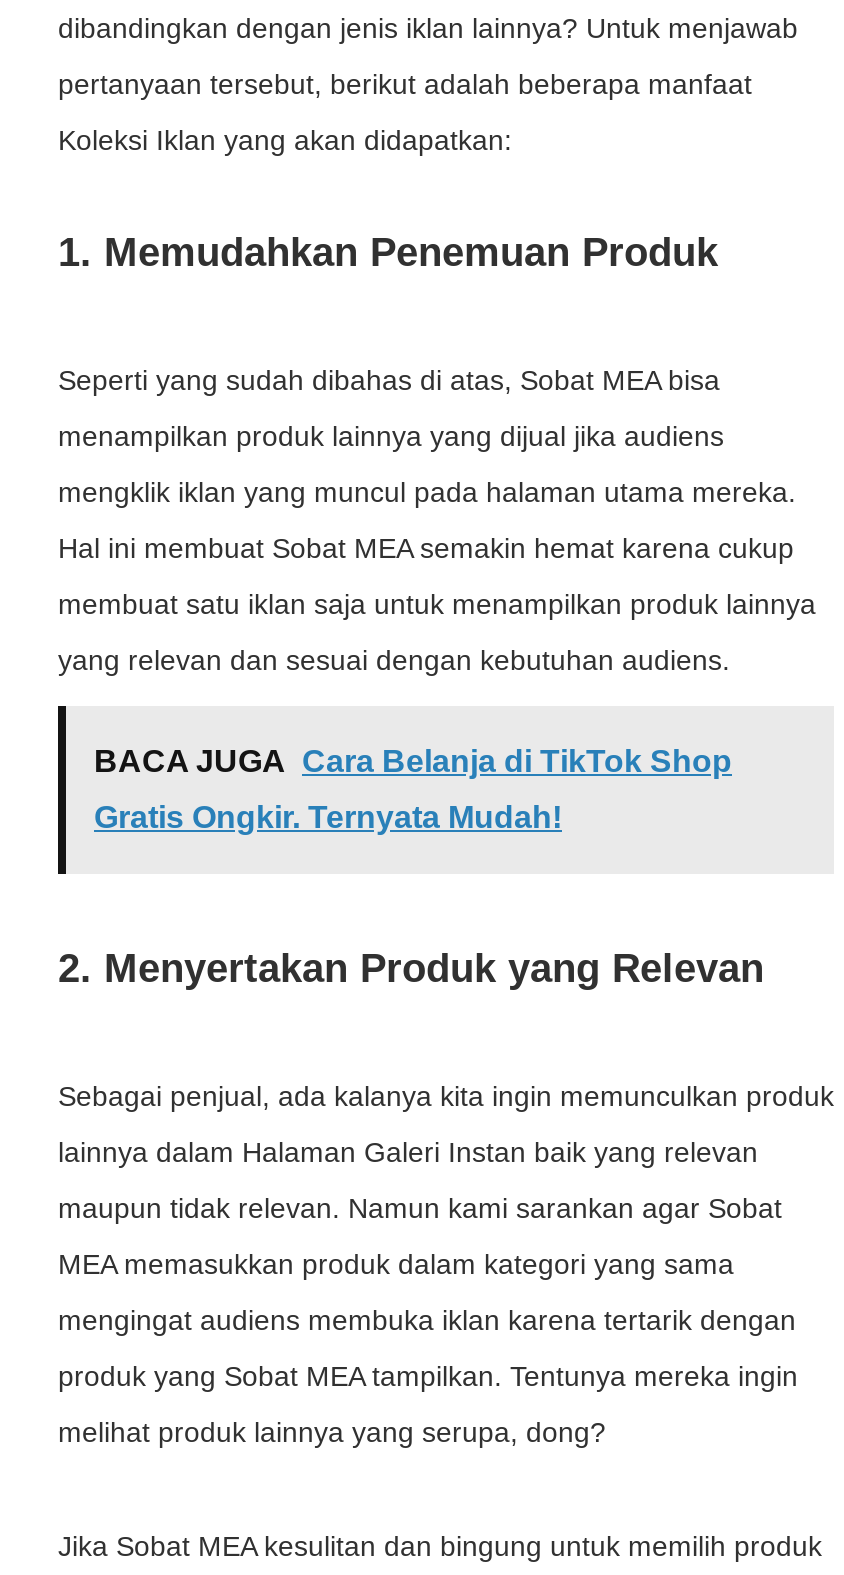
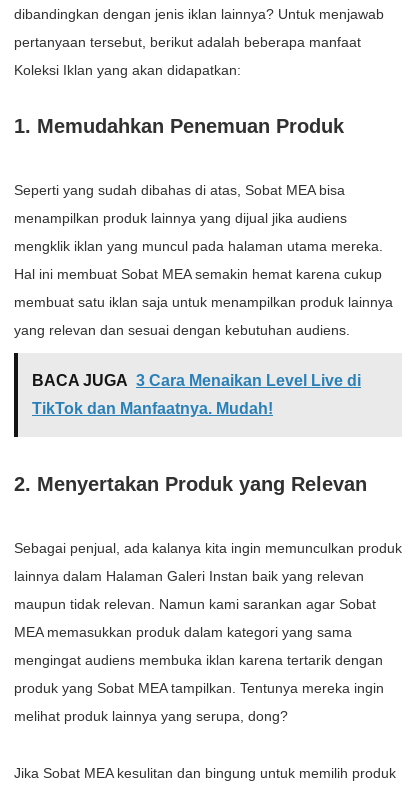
- BACA JUGA Cara Belanja di TikTok Shop
+ BACA JUGA 3 Cara Menaikan Level Live di

- Gratis Ongkir. Ternyata Mudah!
+ TikTok dan Manfaatnya. Mudah!
